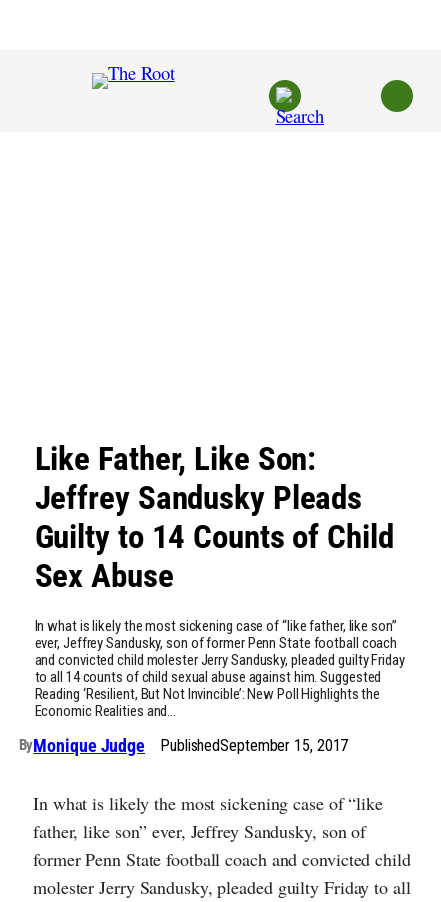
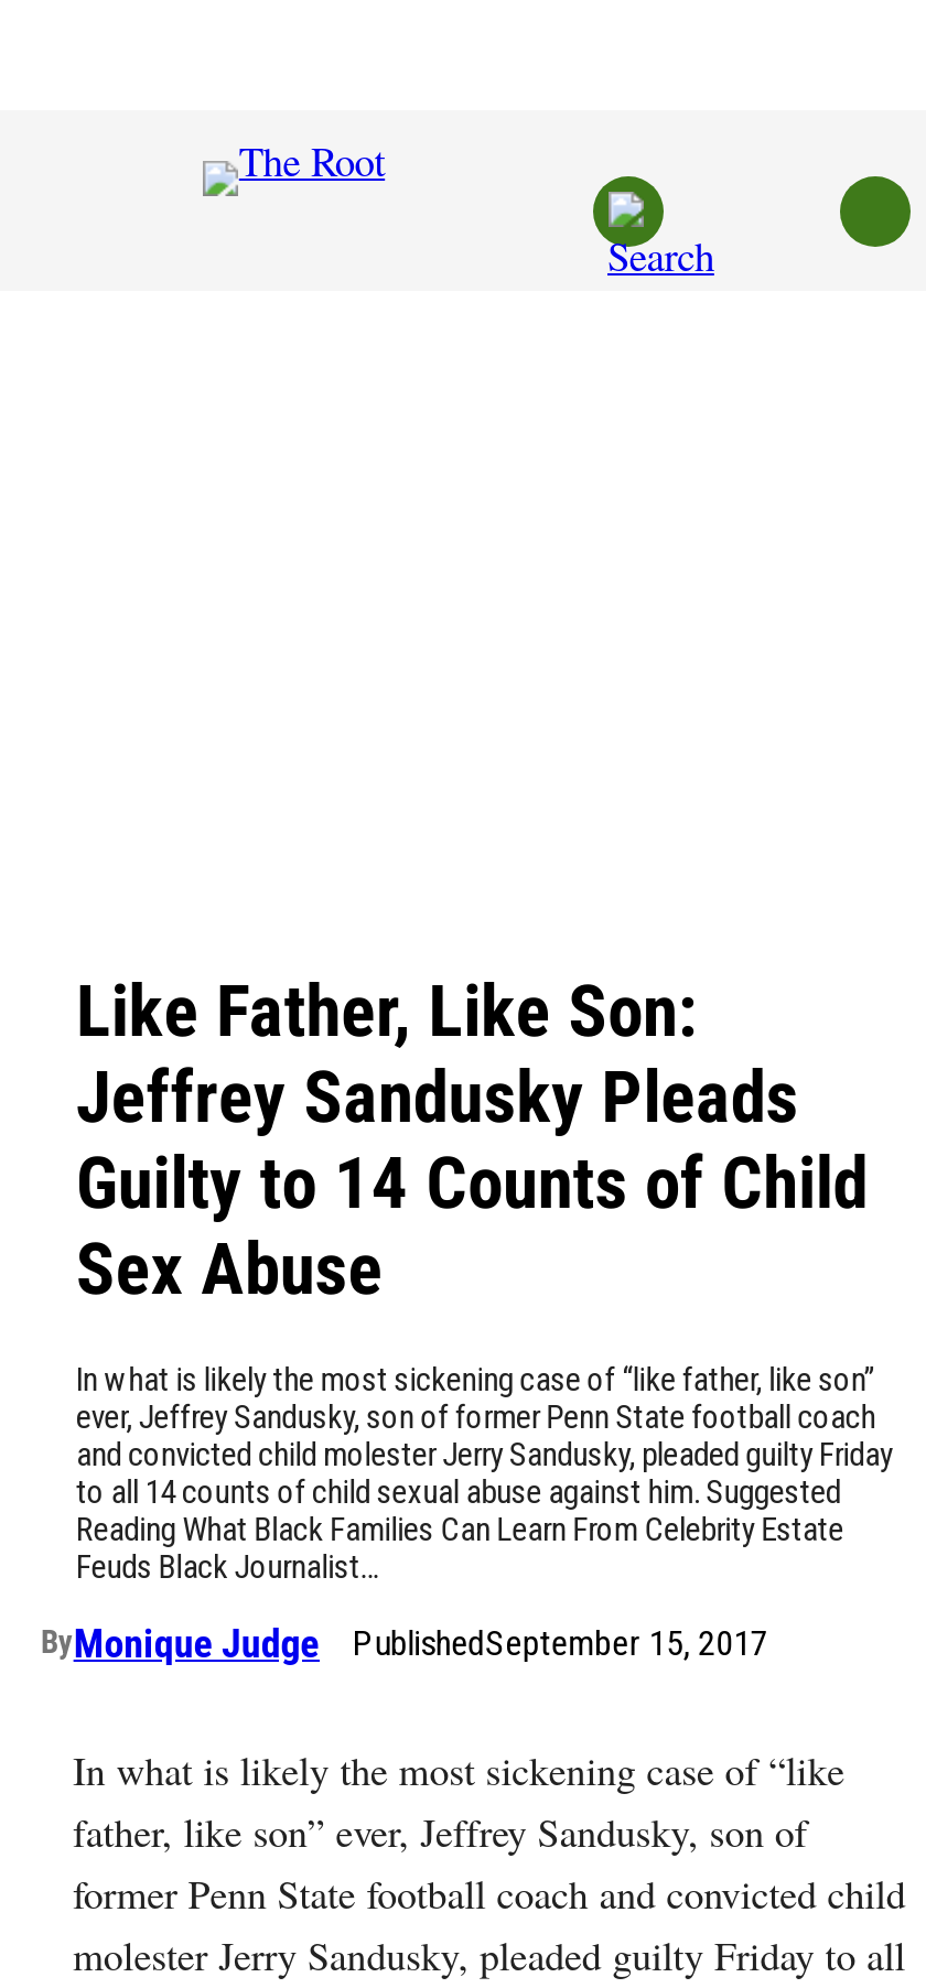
- Reading ‘Resilient, But Not Invincible’: New Poll Highlights the
- Economic Realities and…
+ Reading What Black Families Can Learn From Celebrity Estate
+ Feuds Black Journalist…
